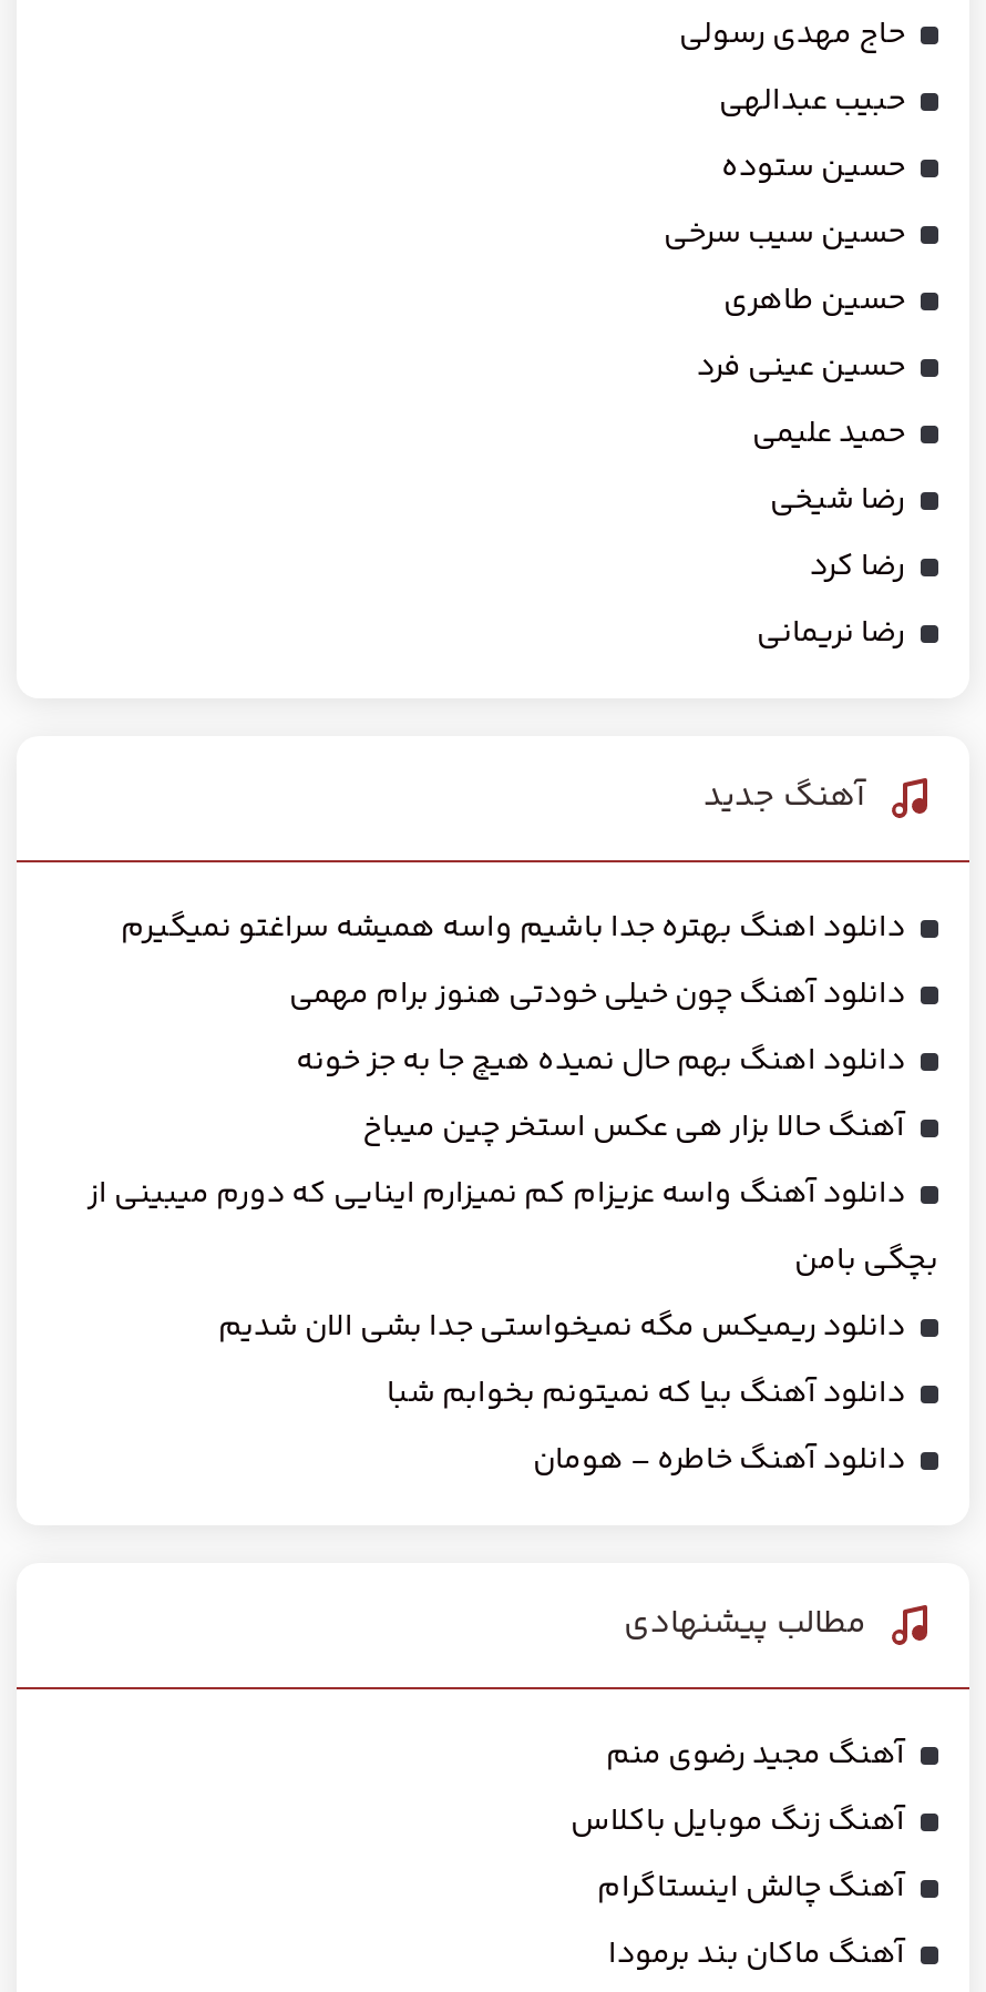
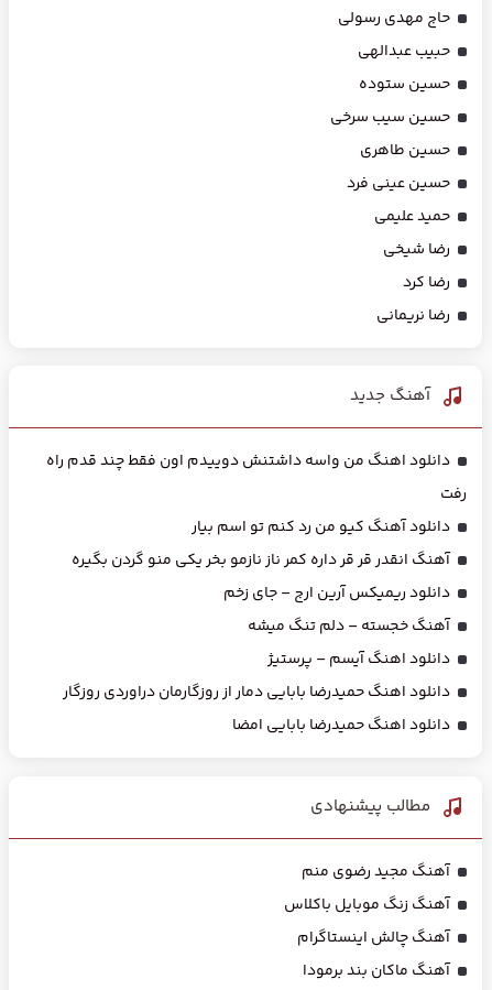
- دانلود اهنگ بهتره جدا باشیم واسه همیشه سراغتو نمیگیرم
- دانلود آهنگ چون خیلی خودتی هنوز برام مهمی
- دانلود اهنگ بهم حال نمیده هیچ جا به جز خونه
- آهنگ حالا بزار هی عکس استخر چین میباخ
- دانلود آهنگ واسه عزیزام کم نمیزارم اینایی که دورم میبینی از
- بچگی بامن
- دانلود ریمیکس مگه نمیخواستی جدا بشی الان شدیم
- دانلود آهنگ بیا که نمیتونم بخوابم شبا
- دانلود آهنگ خاطره – هومان
+ دانلود اهنگ من واسه داشتنش دوییدم اون فقط چند قدم راه
+ رفت
+ دانلود آهنگ کیو من رد کنم تو اسم بیار
+ آهنگ انقدر قر قر داره کمر ناز نازمو بخر یکی منو گردن بگیره
+ دانلود ریمیکس آرین ارج – جای زخم
+ آهنگ خجسته – دلم تنگ میشه
+ دانلود اهنگ آیسم – پرستیژ
+ دانلود اهنگ حمیدرضا بابایی دمار از روزگارمان دراوردی روزگار
+ دانلود اهنگ حمیدرضا بابایی امضا
